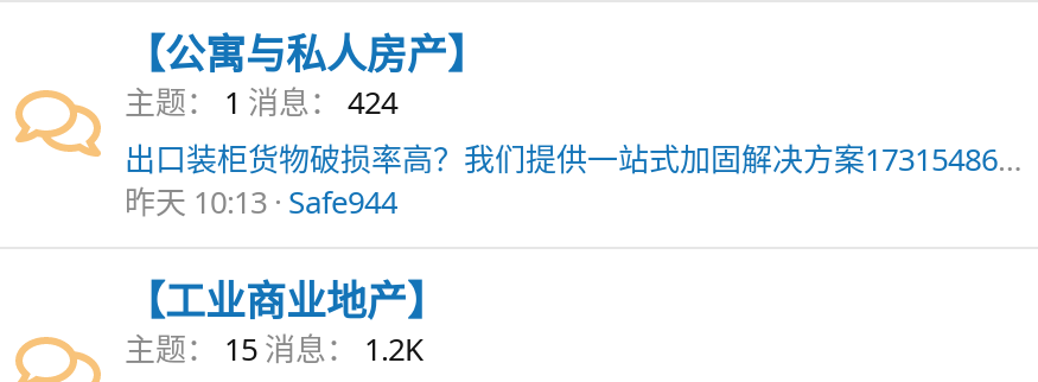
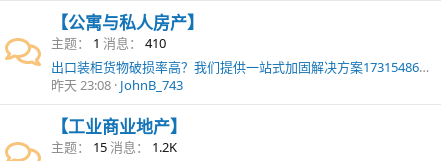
- 主题 1 消息 424
+ 主题 1 消息 410

- 昨天 10:13 Safe944
+ 昨天 23:08 JohnB_743
